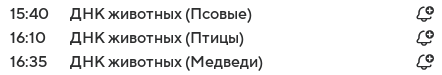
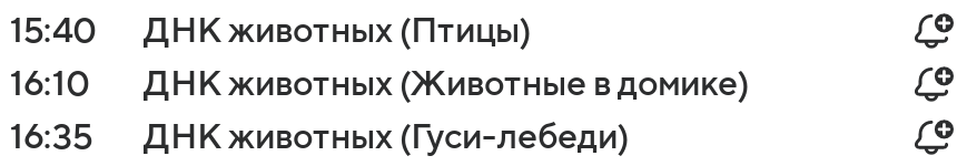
- ДНК животных (Псовые)

moved up: ДНК животных (Птицы)

+ ДНК животных (Животные в домике)

- ДНК животных (Медведи)
+ ДНК животных (Гуси-лебеди)
